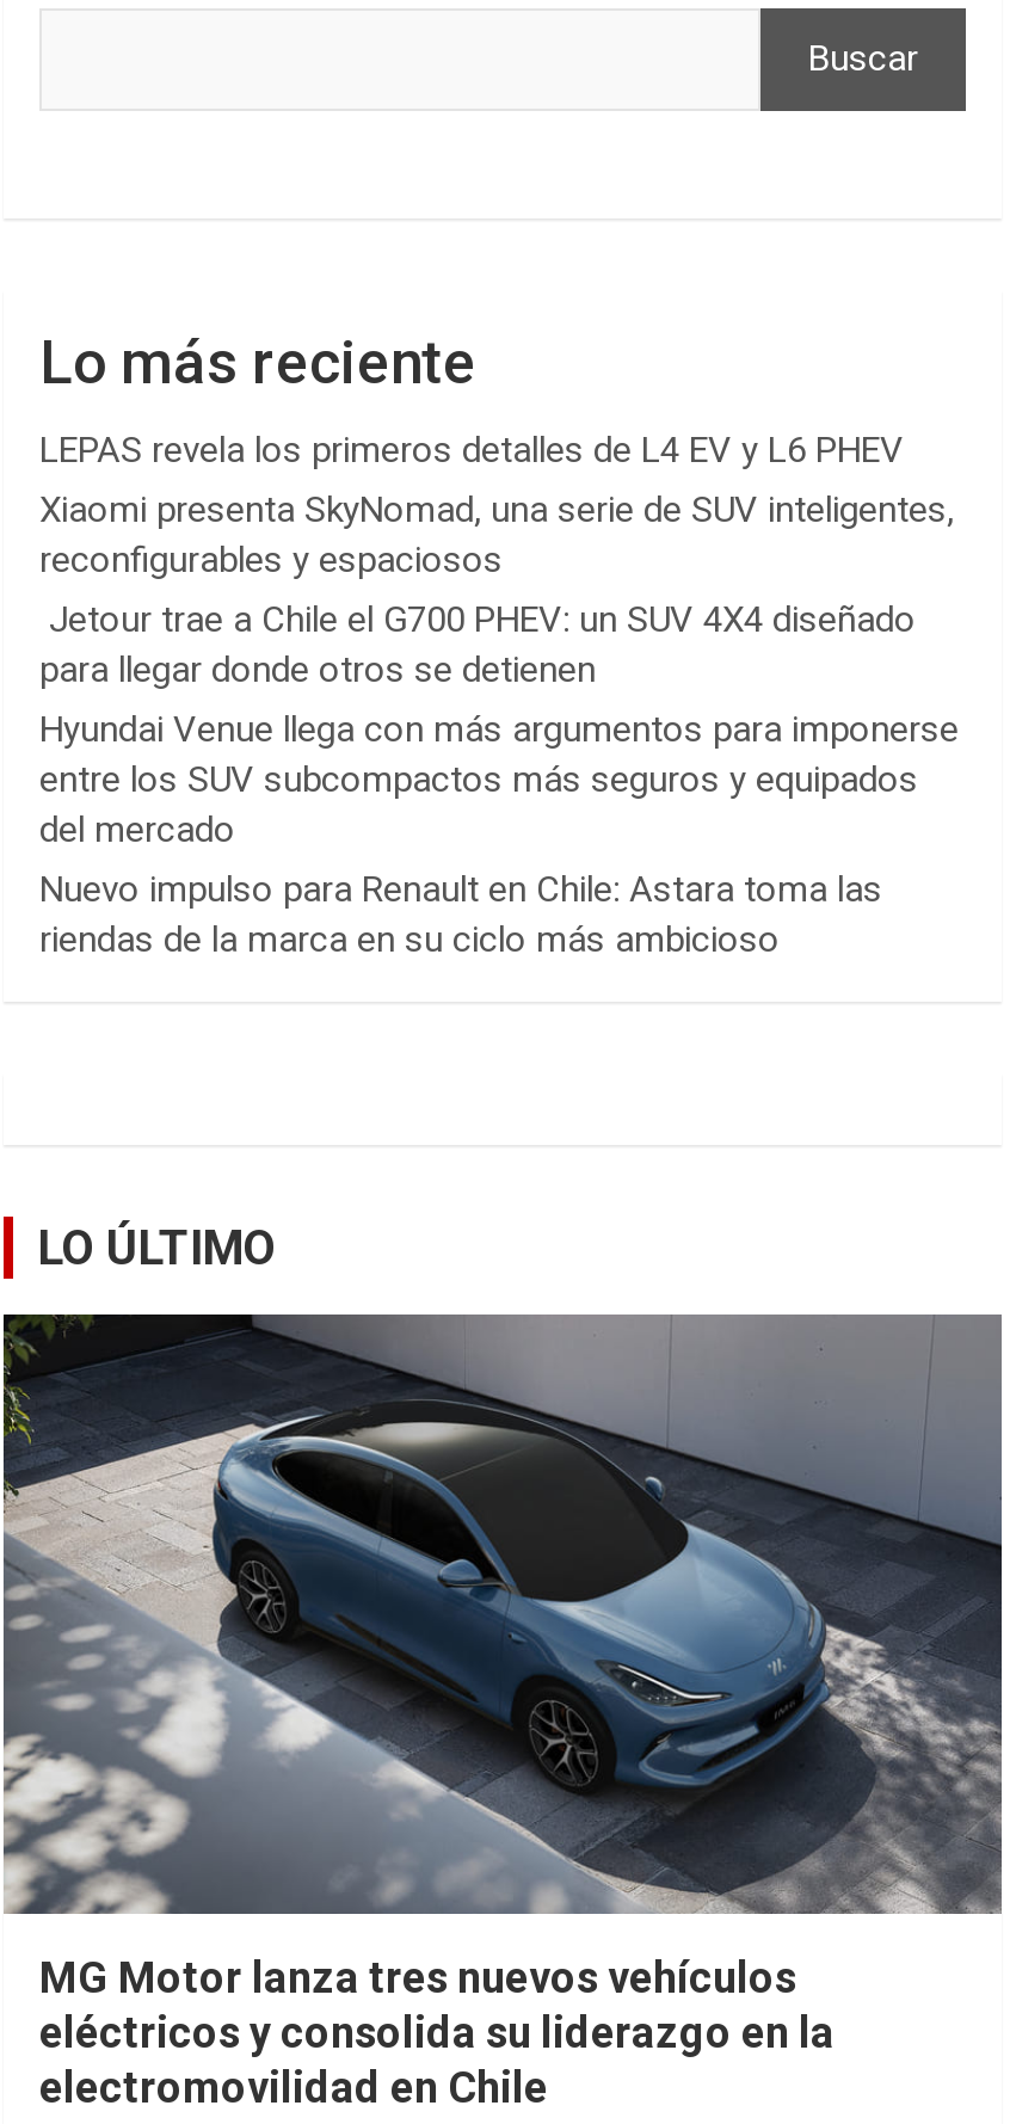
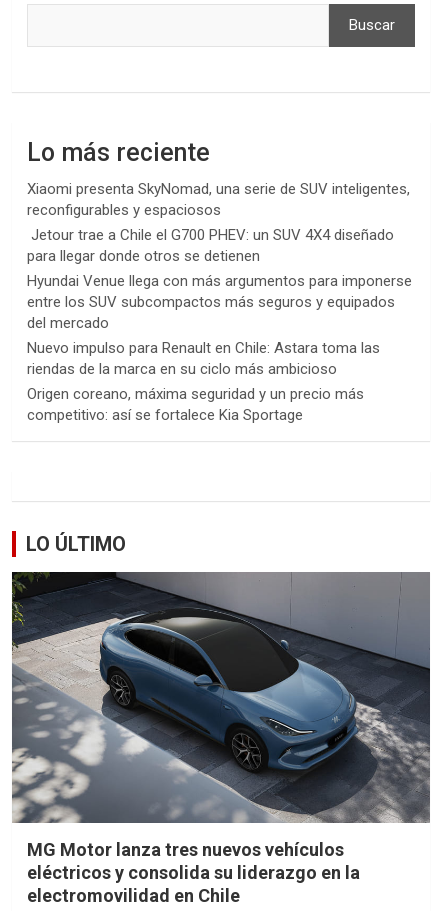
- LEPAS revela los primeros detalles de L4 EV y L6 PHEV

moved up: Xiaomi presenta SkyNomad, una serie de SUV inteligentes, | reconfigurables y espaciosos | Jetour trae a Chile el G700 PHEV: un SUV 4X4 diseñado | ... | Nuevo impulso para Renault en Chile: Astara toma las | riendas de la marca en su ciclo más ambicioso

+ Origen coreano, máxima seguridad y un precio más
+ competitivo: así se fortalece Kia Sportage
